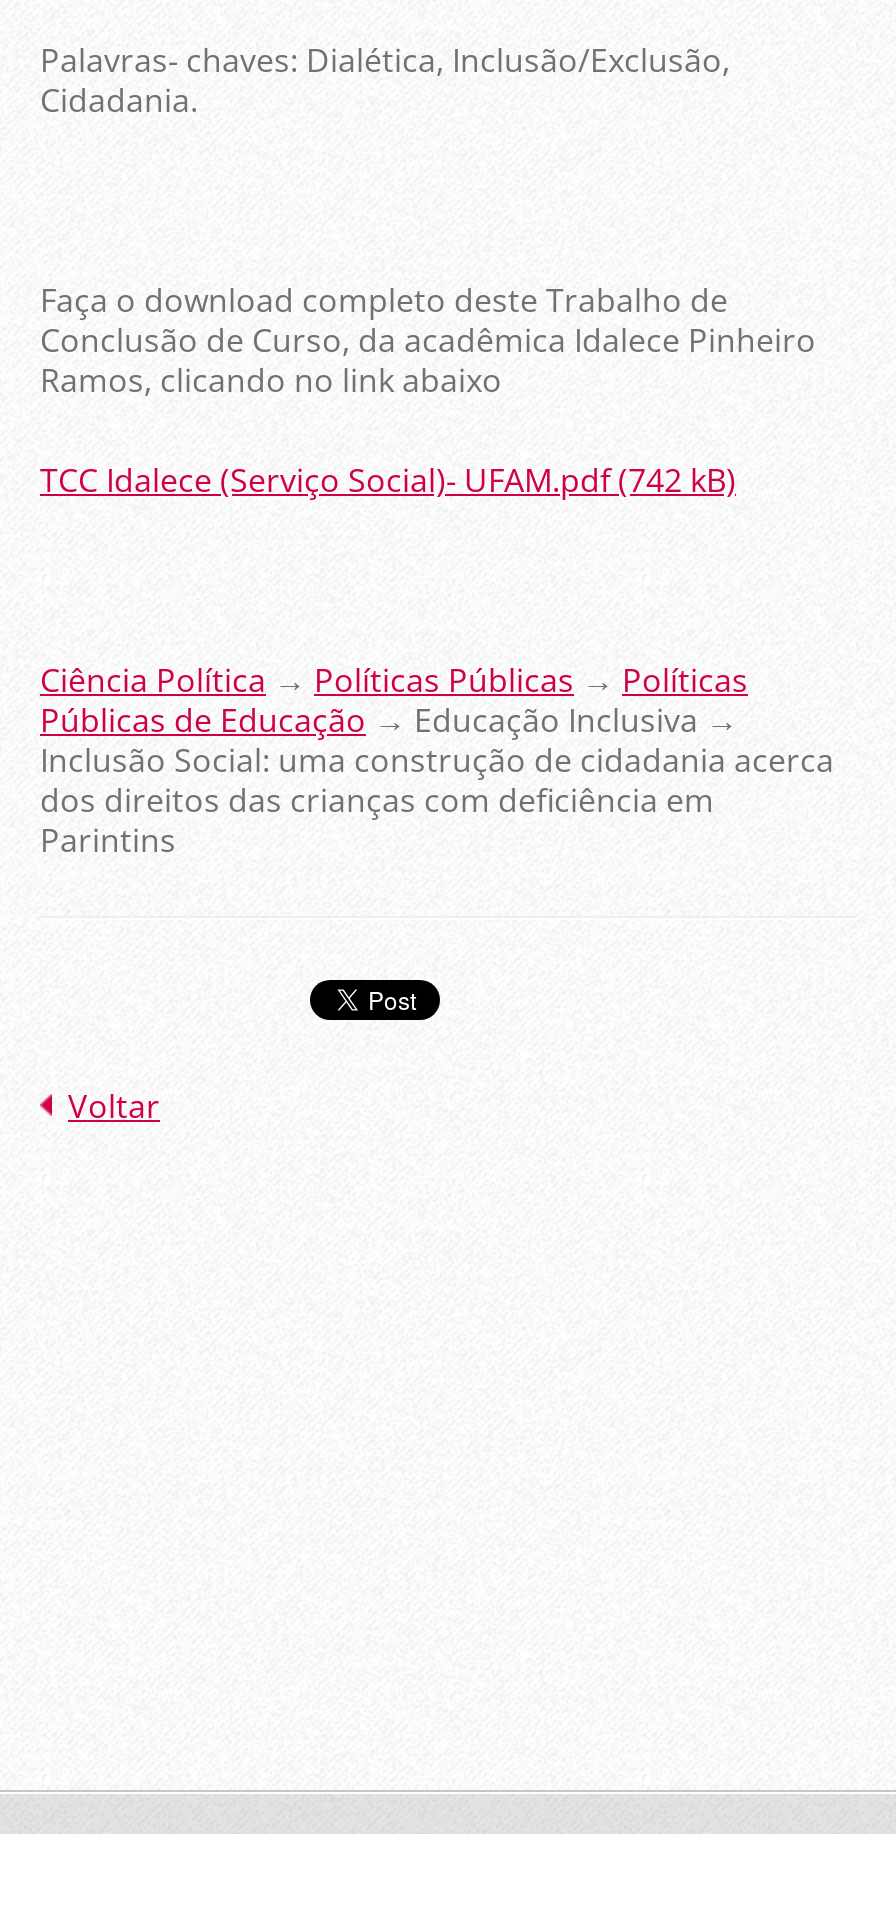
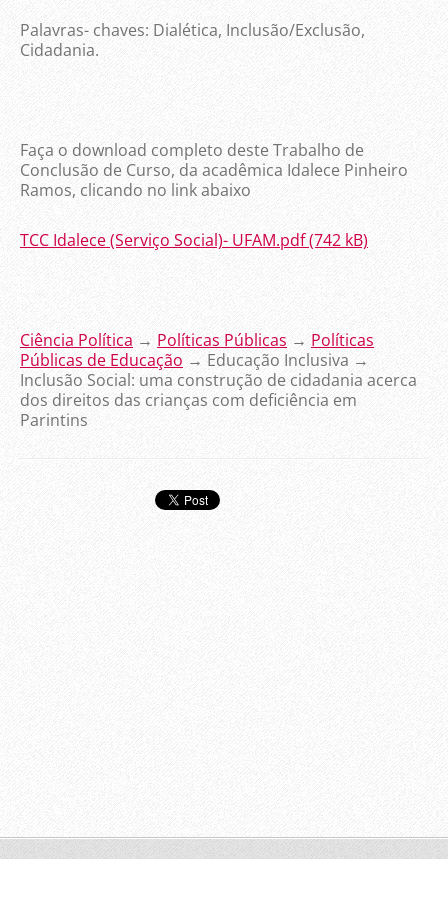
- Voltar
